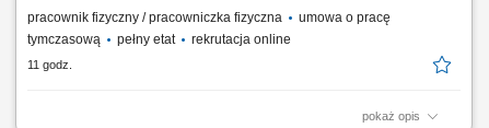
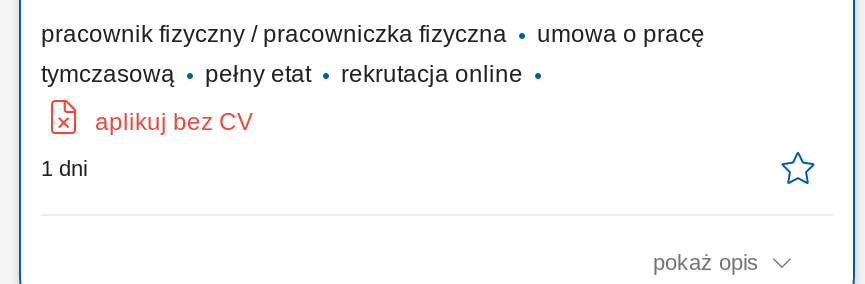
- 11 godz.
+ aplikuj bez CV
+ 1 dni
